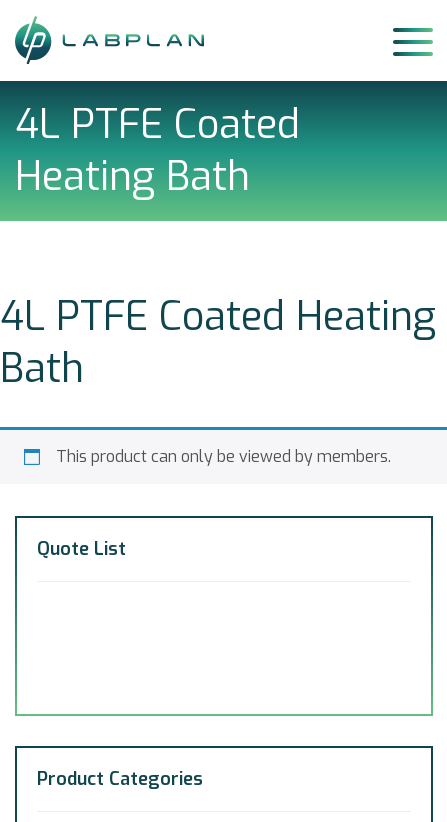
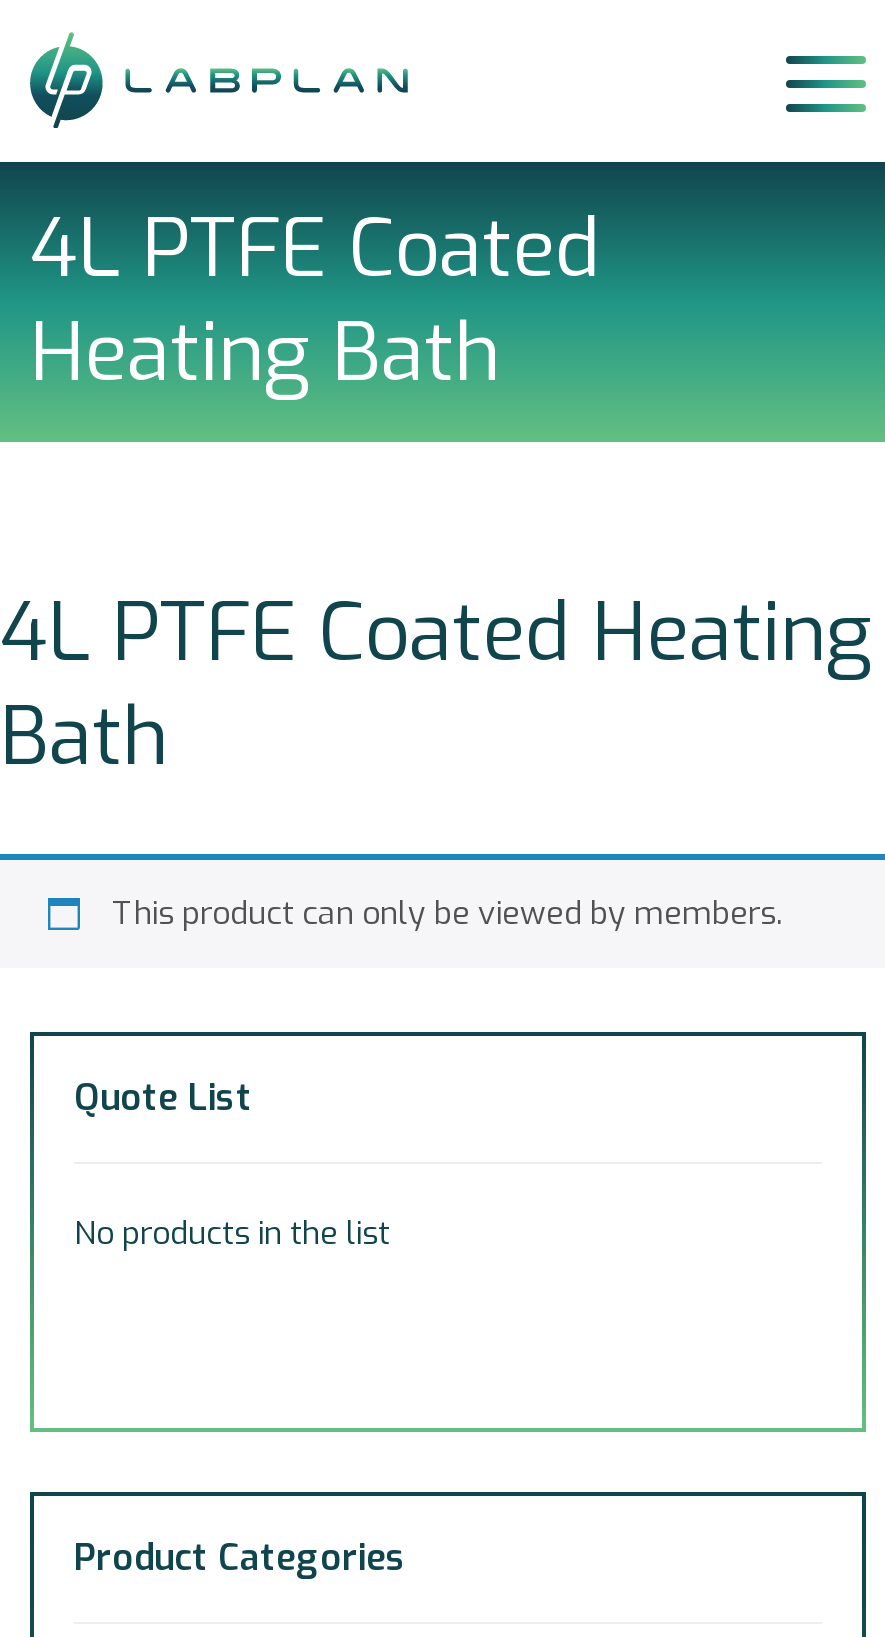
+ No products in the list
